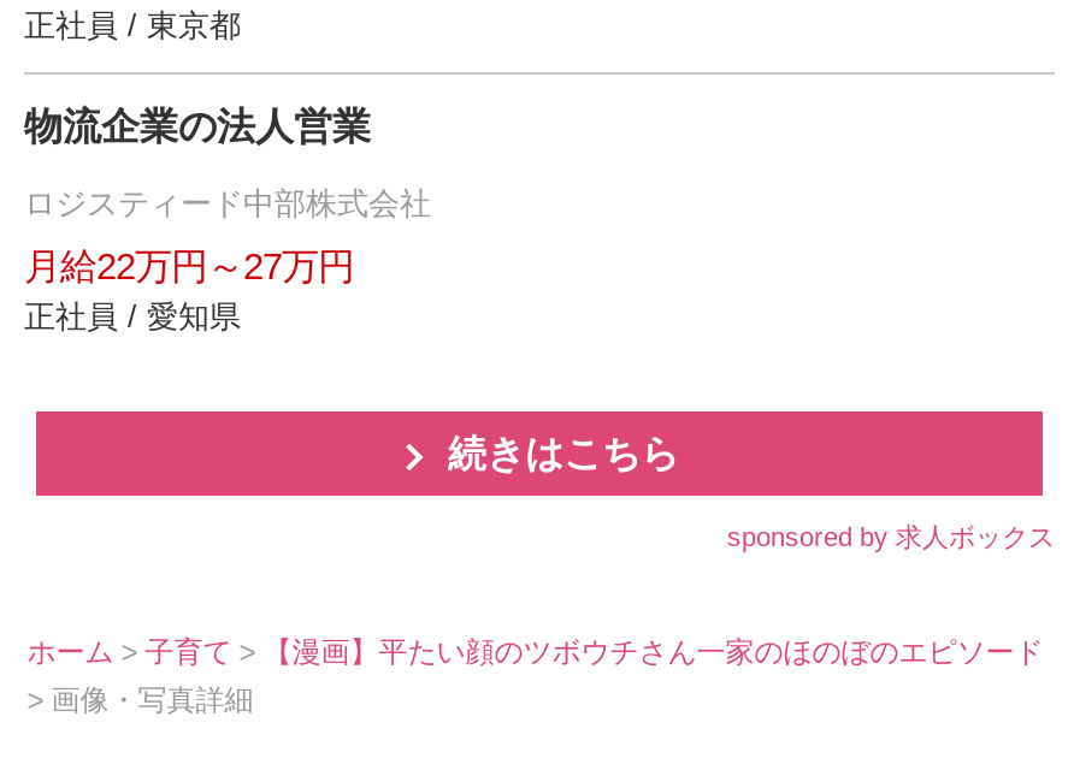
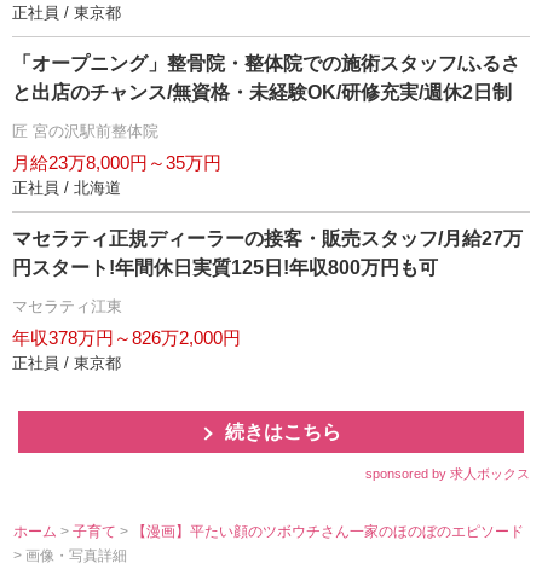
- 物流企業の法人営業
- ロジスティード中部株式会社
- 月給22万円～27万円
- 正社員 / 愛知県
+ 「オープニング」整骨院・整体院での施術スタッフ/ふるさ
+ と出店のチャンス/無資格・未経験OK/研修充実/週休2日制
+ 匠 宮の沢駅前整体院
+ 月給23万8,000円～35万円
+ 正社員 / 北海道
+ マセラティ正規ディーラーの接客・販売スタッフ/月給27万
+ 円スタート!年間休日実質125日!年収800万円も可
+ マセラティ江東
+ 年収378万円～826万2,000円
+ 正社員 / 東京都
